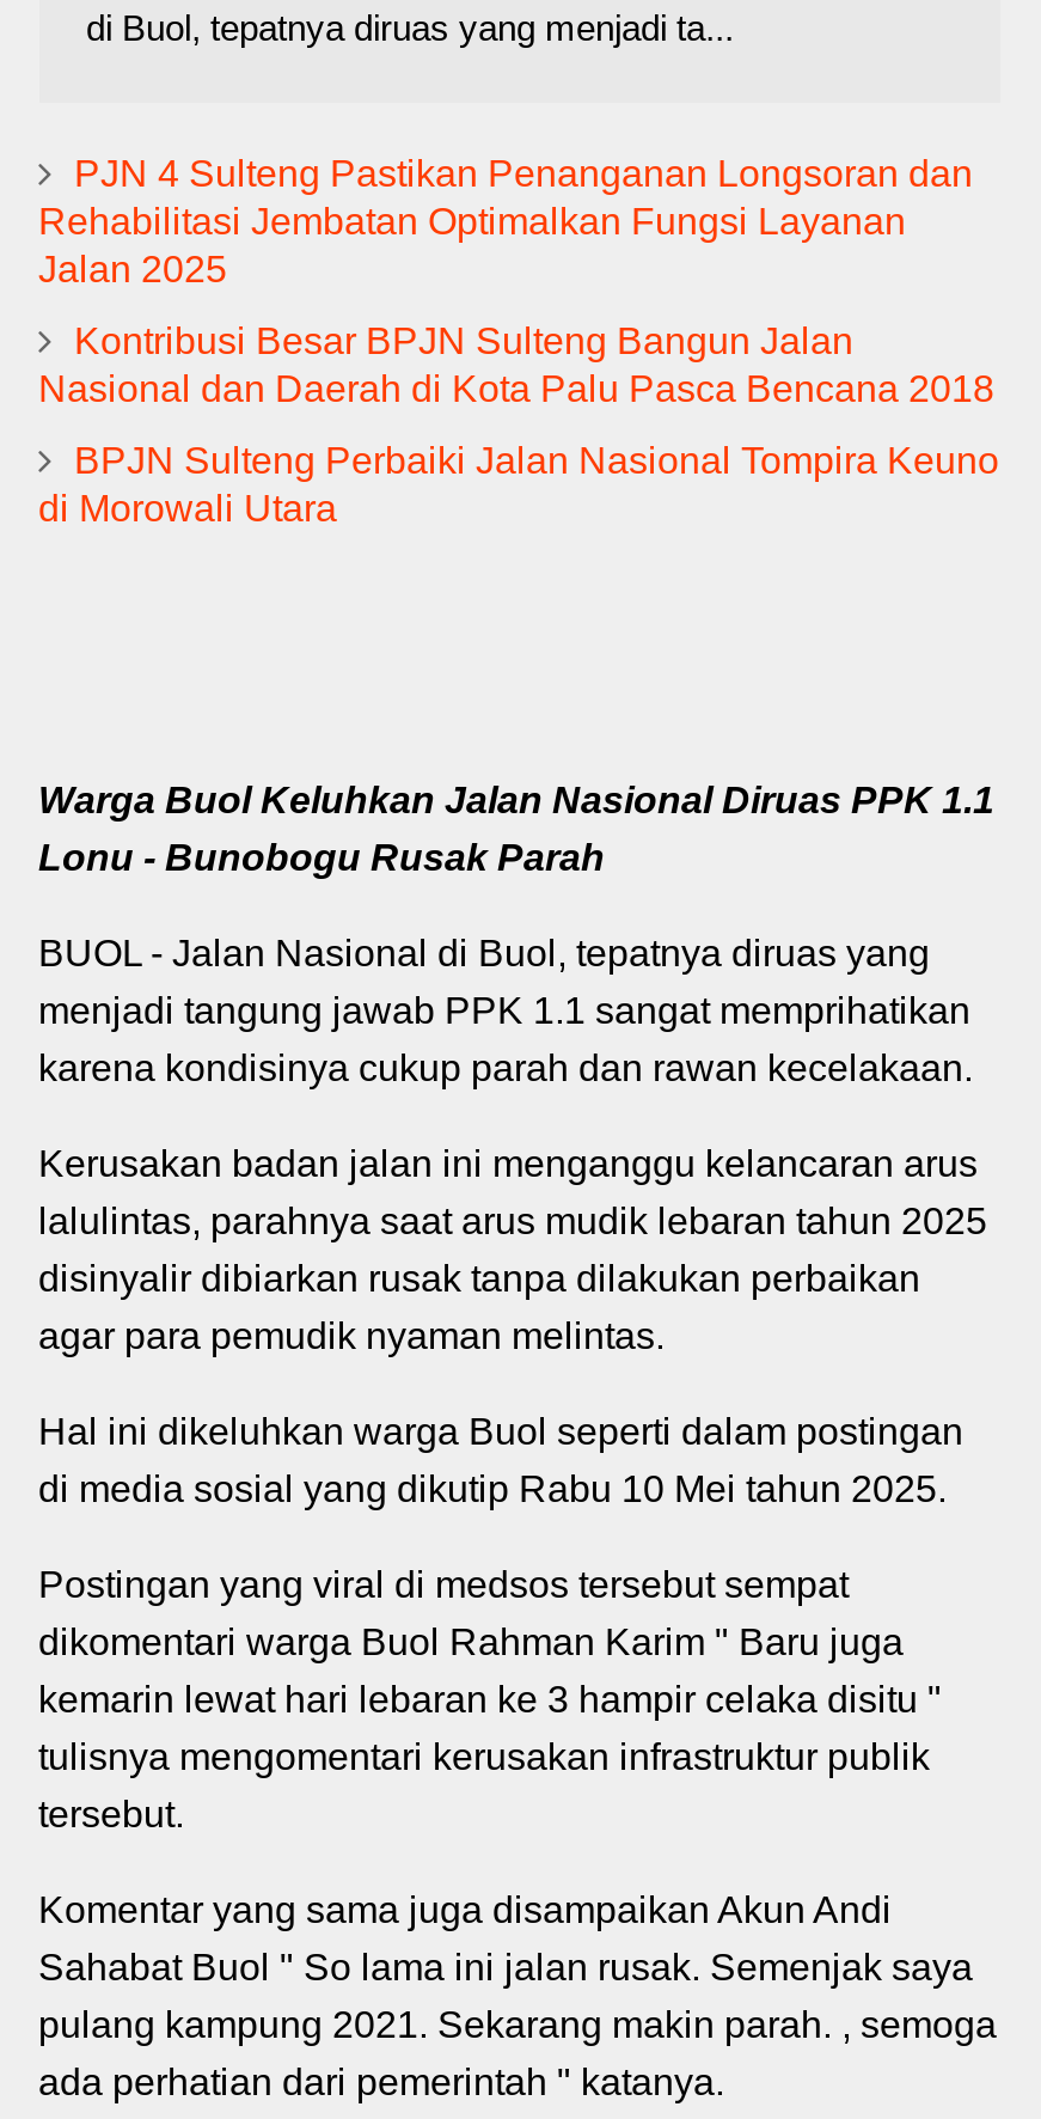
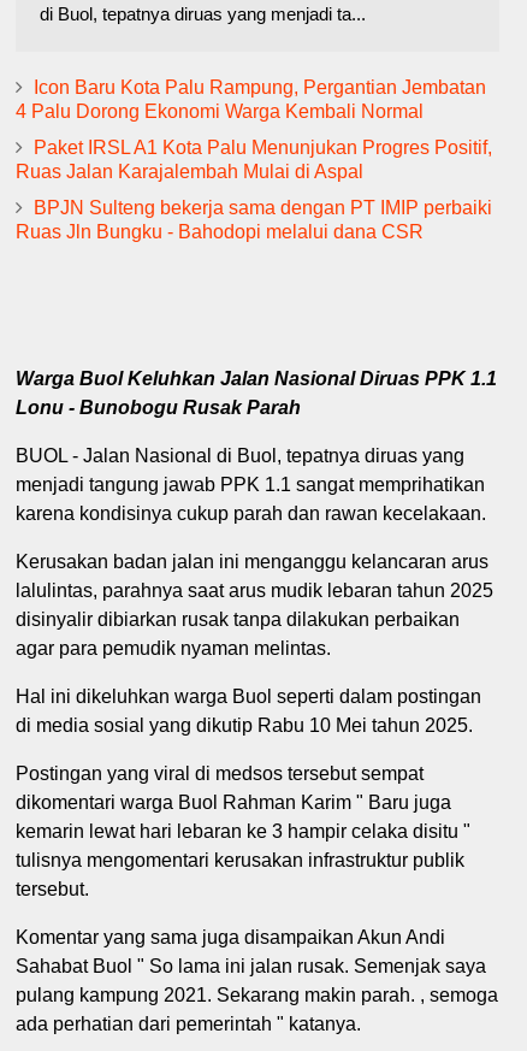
- PJN 4 Sulteng Pastikan Penanganan Longsoran dan
- Rehabilitasi Jembatan Optimalkan Fungsi Layanan
- Jalan 2025
+ Icon Baru Kota Palu Rampung, Pergantian Jembatan
+ 4 Palu Dorong Ekonomi Warga Kembali Normal

- Kontribusi Besar BPJN Sulteng Bangun Jalan
- Nasional dan Daerah di Kota Palu Pasca Bencana 2018
+ Paket IRSL A1 Kota Palu Menunjukan Progres Positif,
+ Ruas Jalan Karajalembah Mulai di Aspal

- BPJN Sulteng Perbaiki Jalan Nasional Tompira Keuno
- di Morowali Utara
+ BPJN Sulteng bekerja sama dengan PT IMIP perbaiki
+ Ruas Jln Bungku - Bahodopi melalui dana CSR
